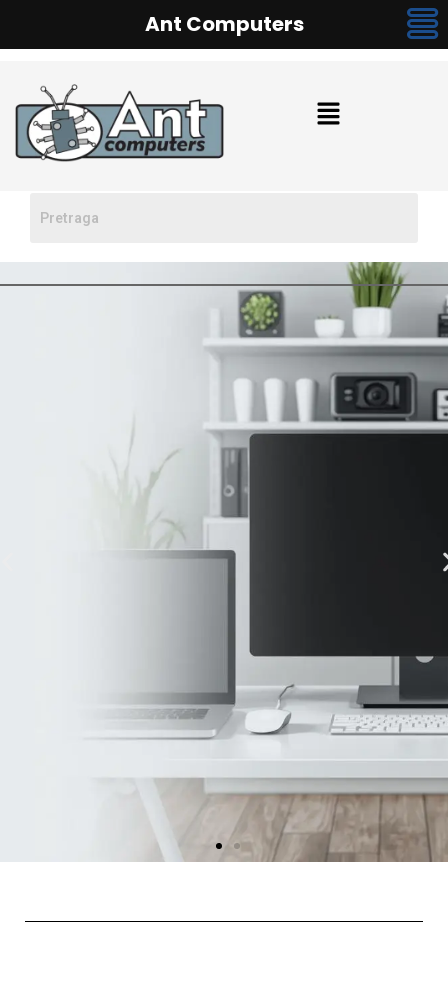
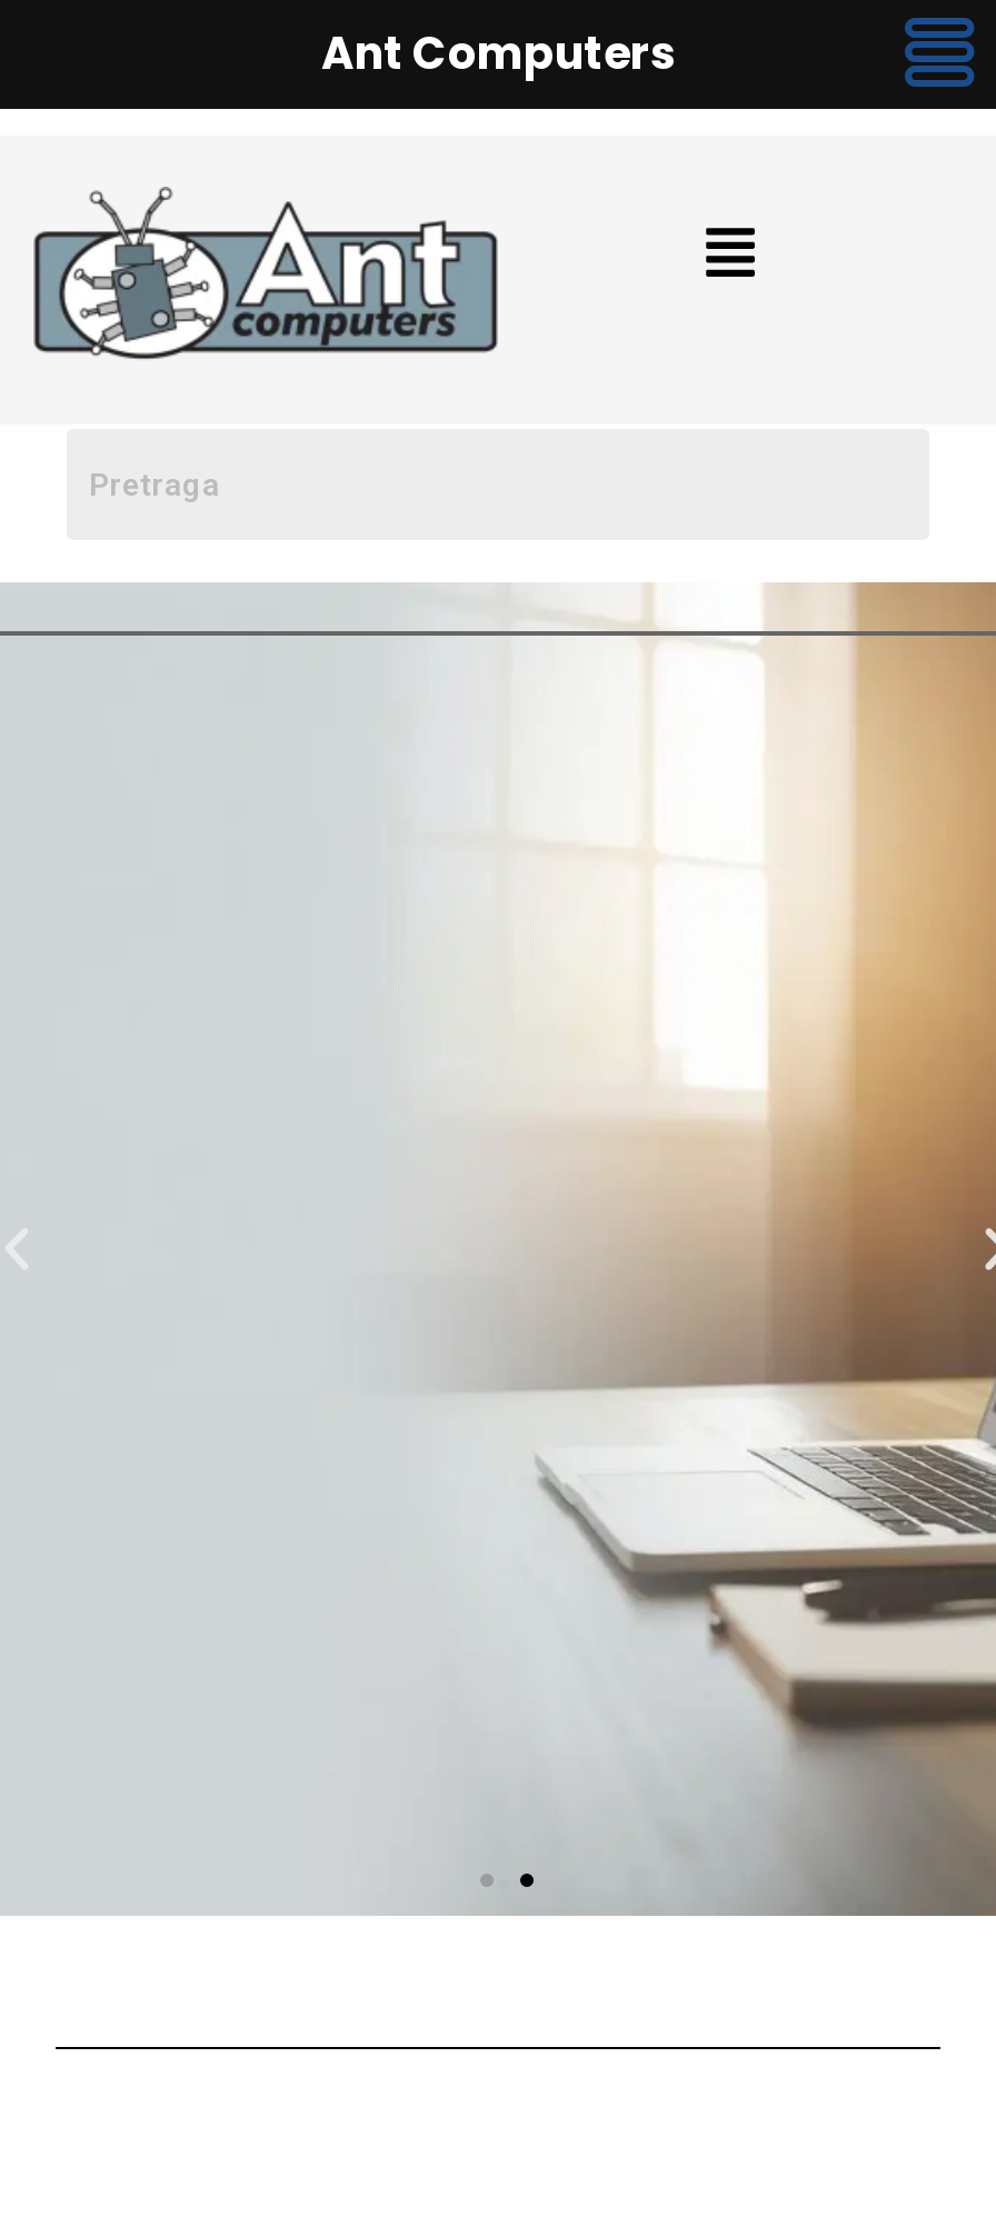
- [image]
+ [image]
